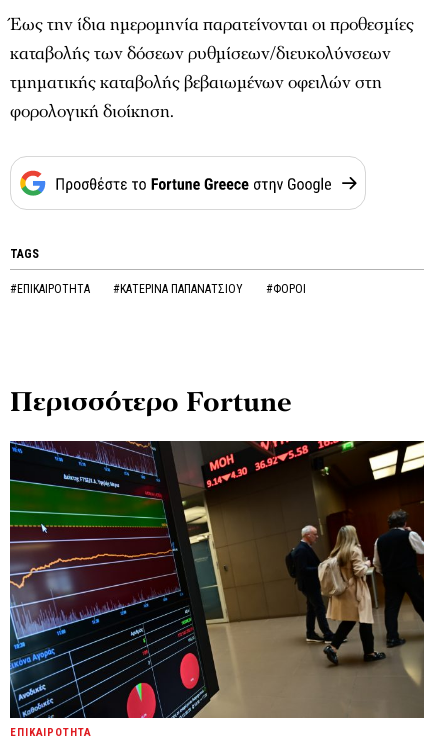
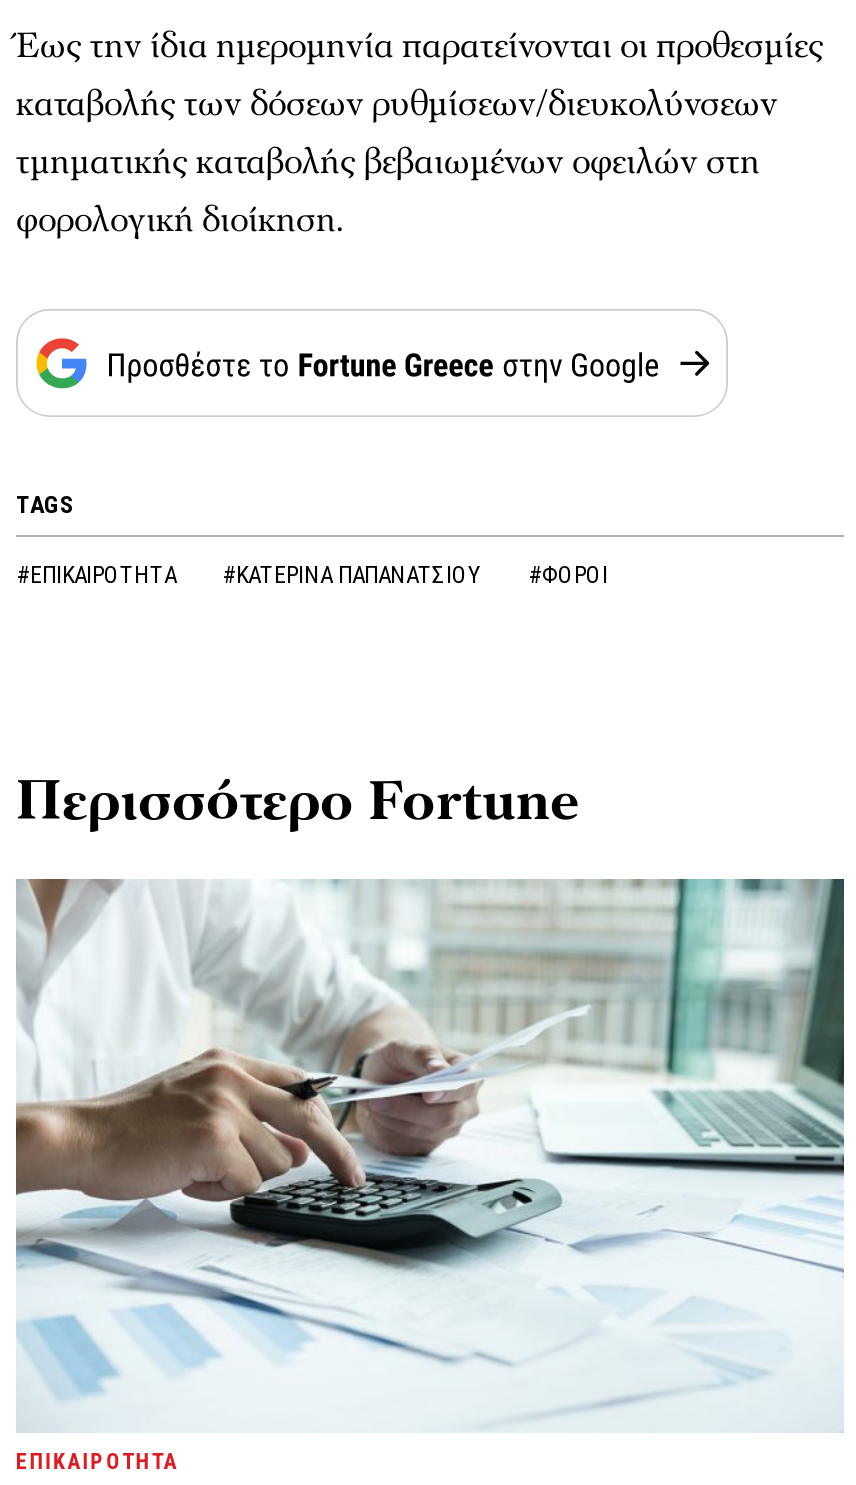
- [image]
+ [image]
